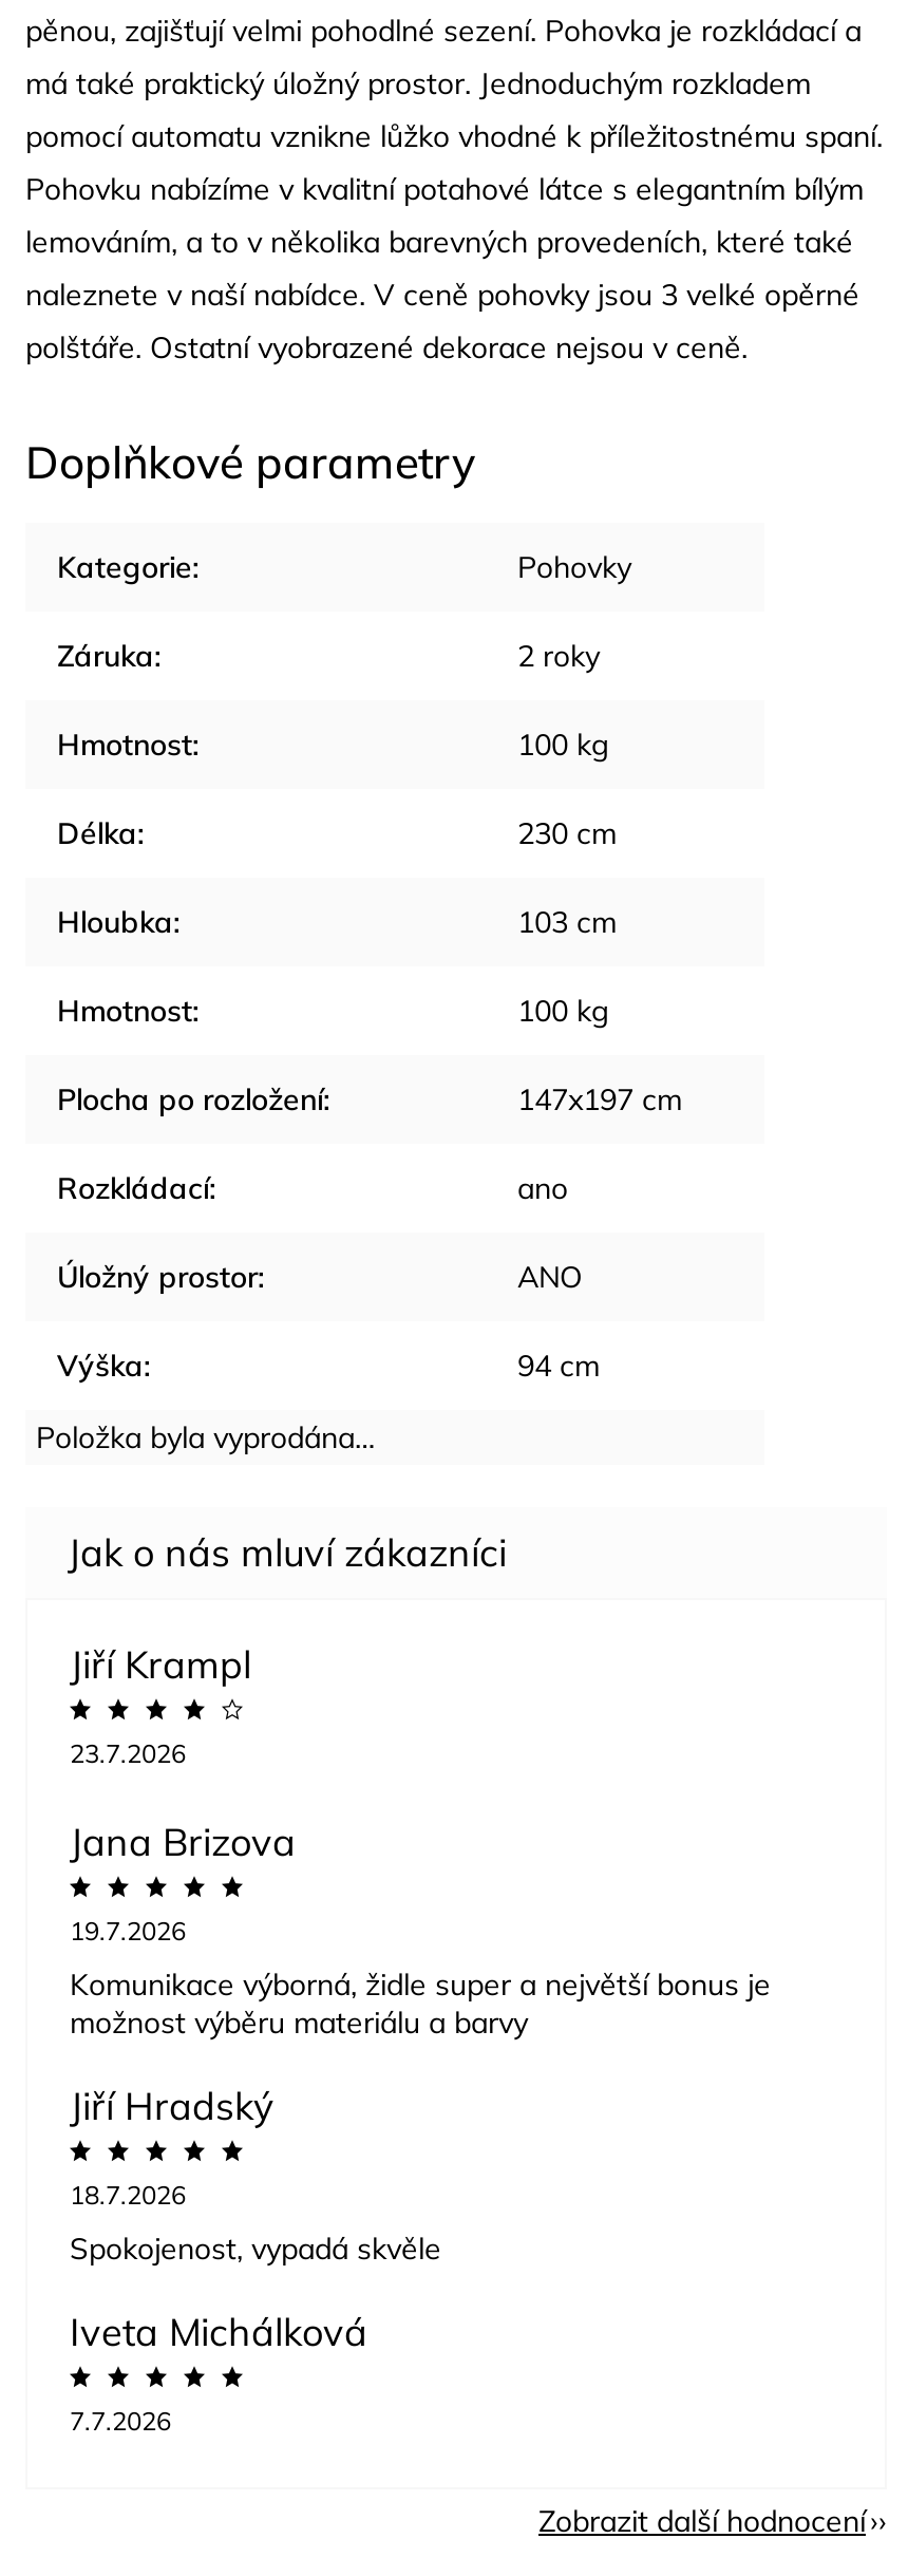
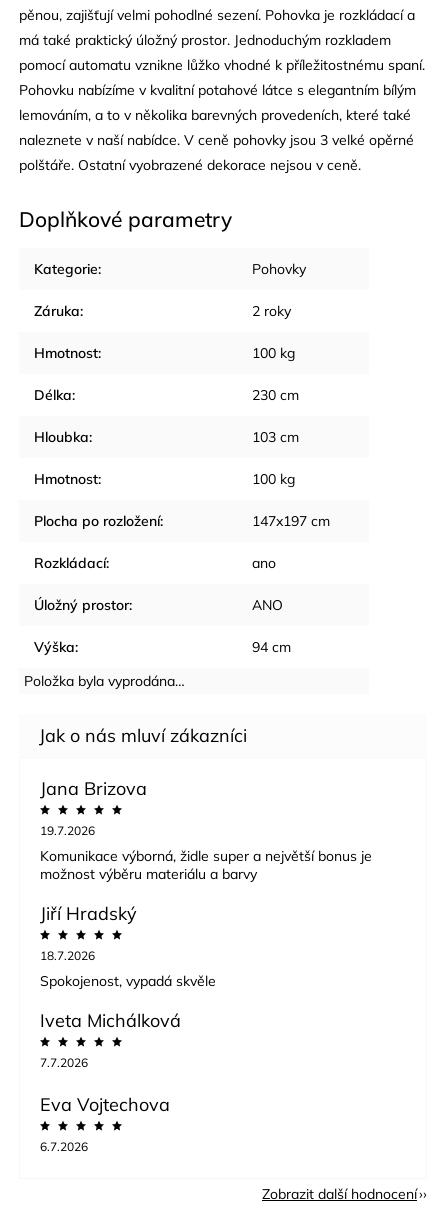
- Jiří Krampl
- 23.7.2026

moved up: Jana Brizova | 19.7.2026 | Komunikace výborná, židle super a největší bonus je | ... | Iveta Michálková | 7.7.2026

+ Eva Vojtechova
+ 6.7.2026
